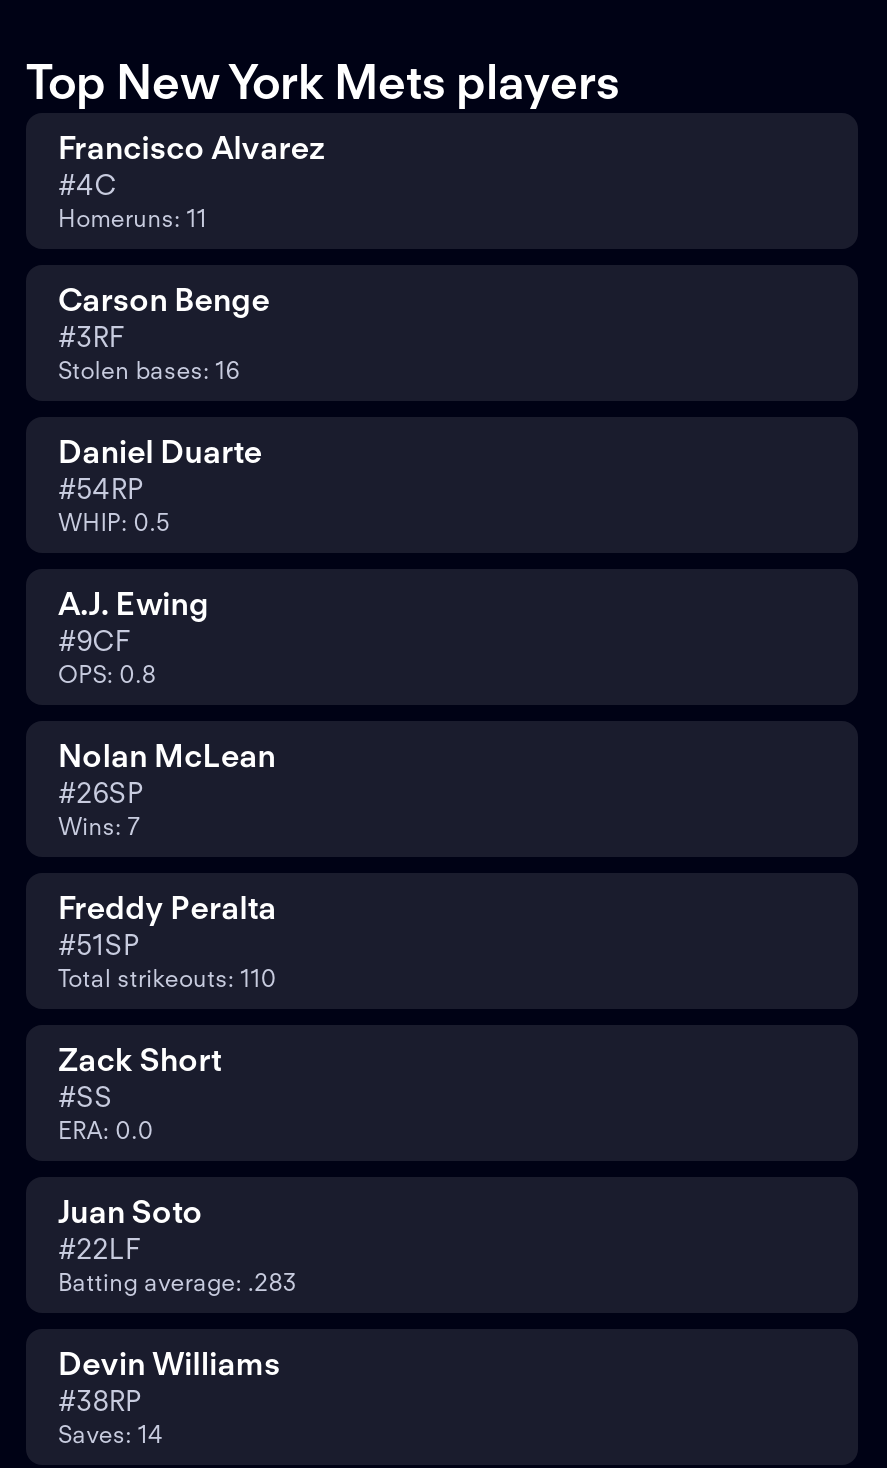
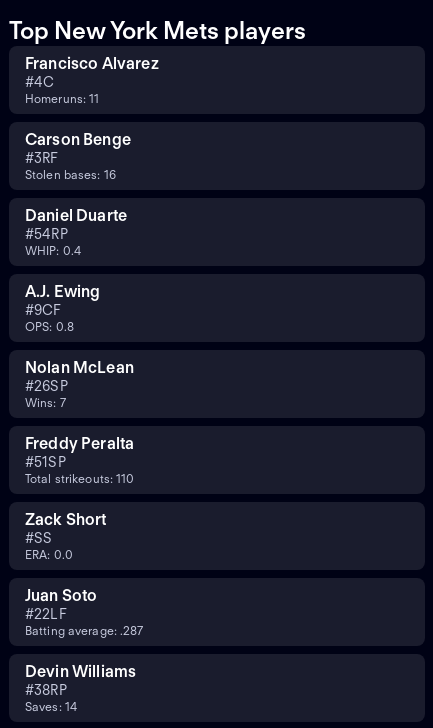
- WHIP: 0.5
+ WHIP: 0.4

- Batting average: .283
+ Batting average: .287
